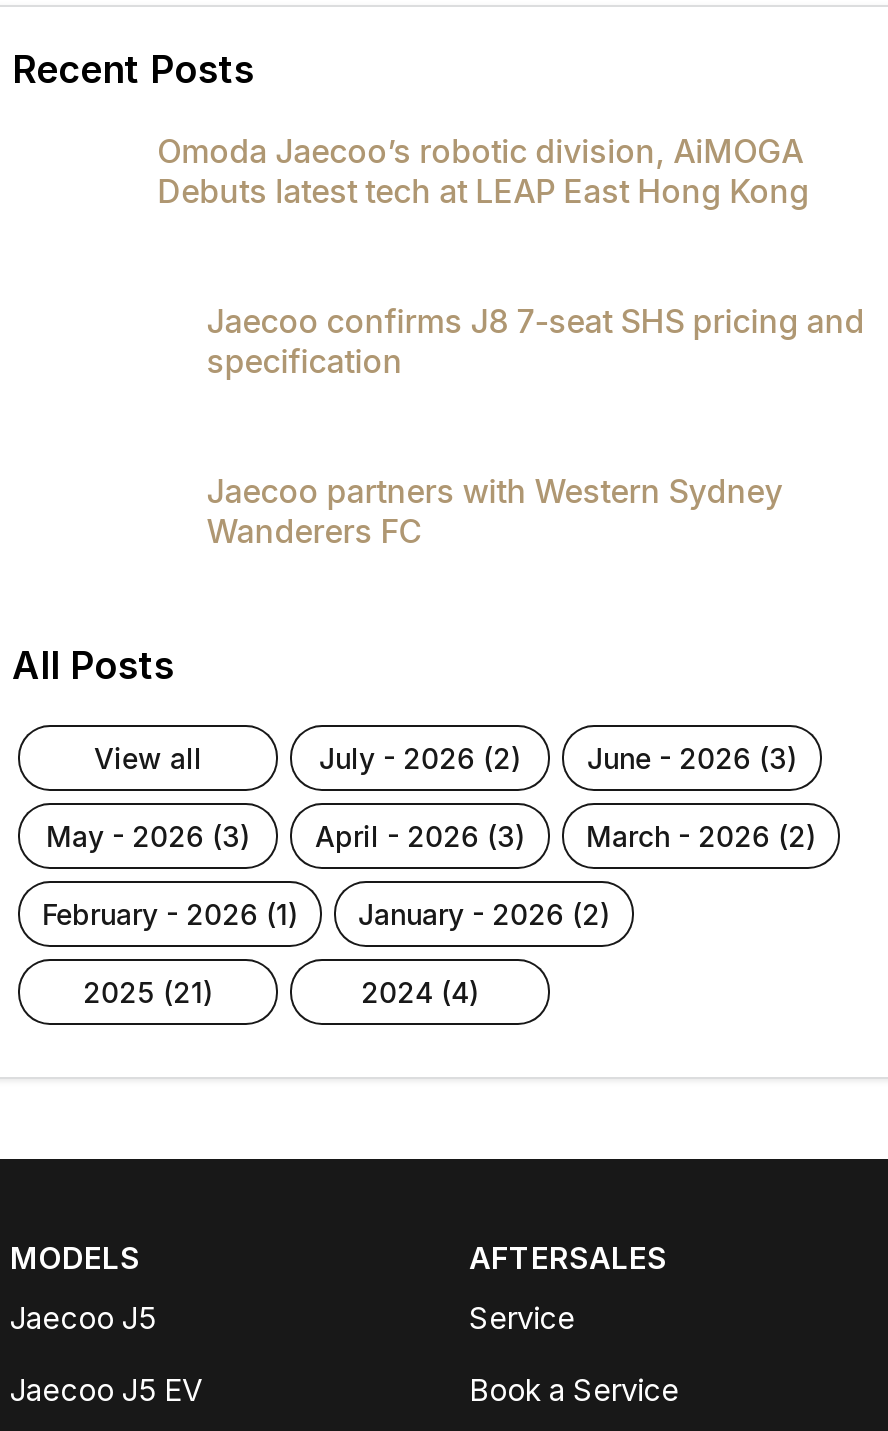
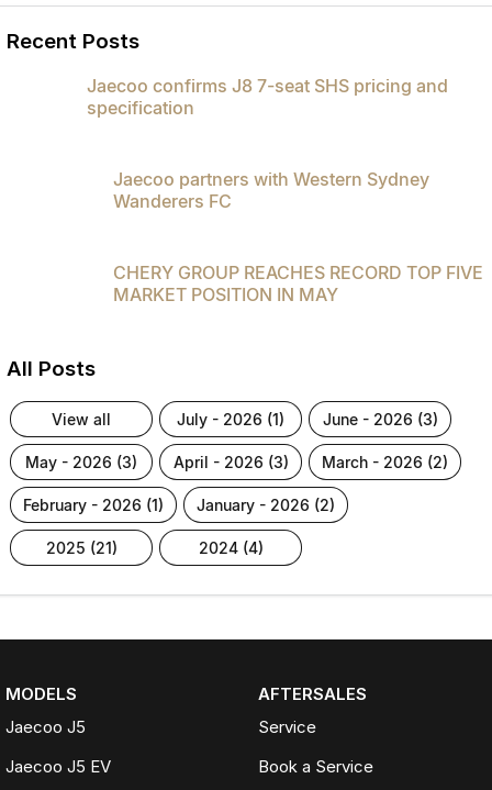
- Omoda Jaecoo’s robotic division, AiMOGA
- Debuts latest tech at LEAP East Hong Kong

moved up: Jaecoo confirms J8 7-seat SHS pricing and | specification | Jaecoo partners with Western Sydney | Wanderers FC

+ CHERY GROUP REACHES RECORD TOP FIVE
+ MARKET POSITION IN MAY

- july - 2026 (2)
+ july - 2026 (1)
